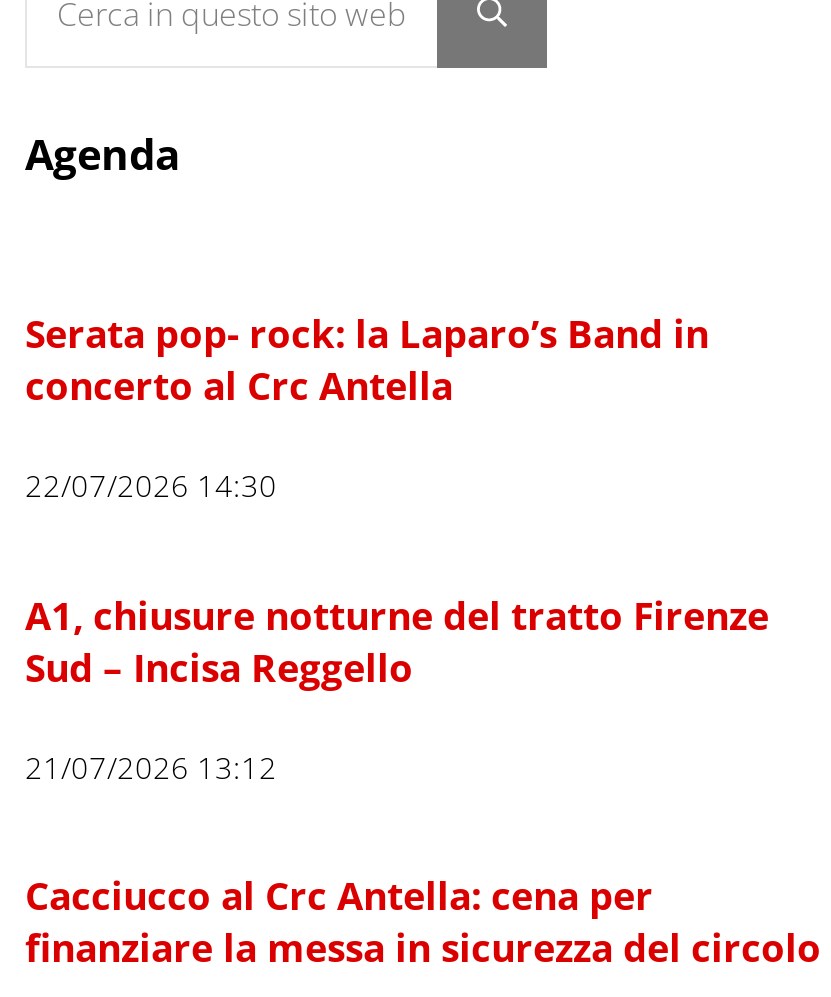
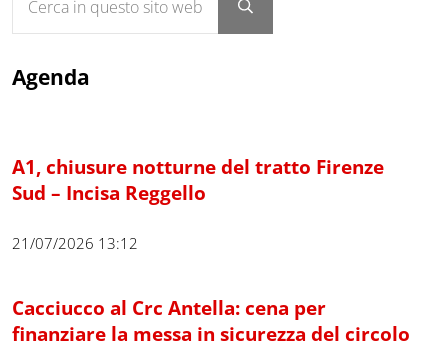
- Serata pop- rock: la Laparo’s Band in
- concerto al Crc Antella
- 22/07/2026 14:30
